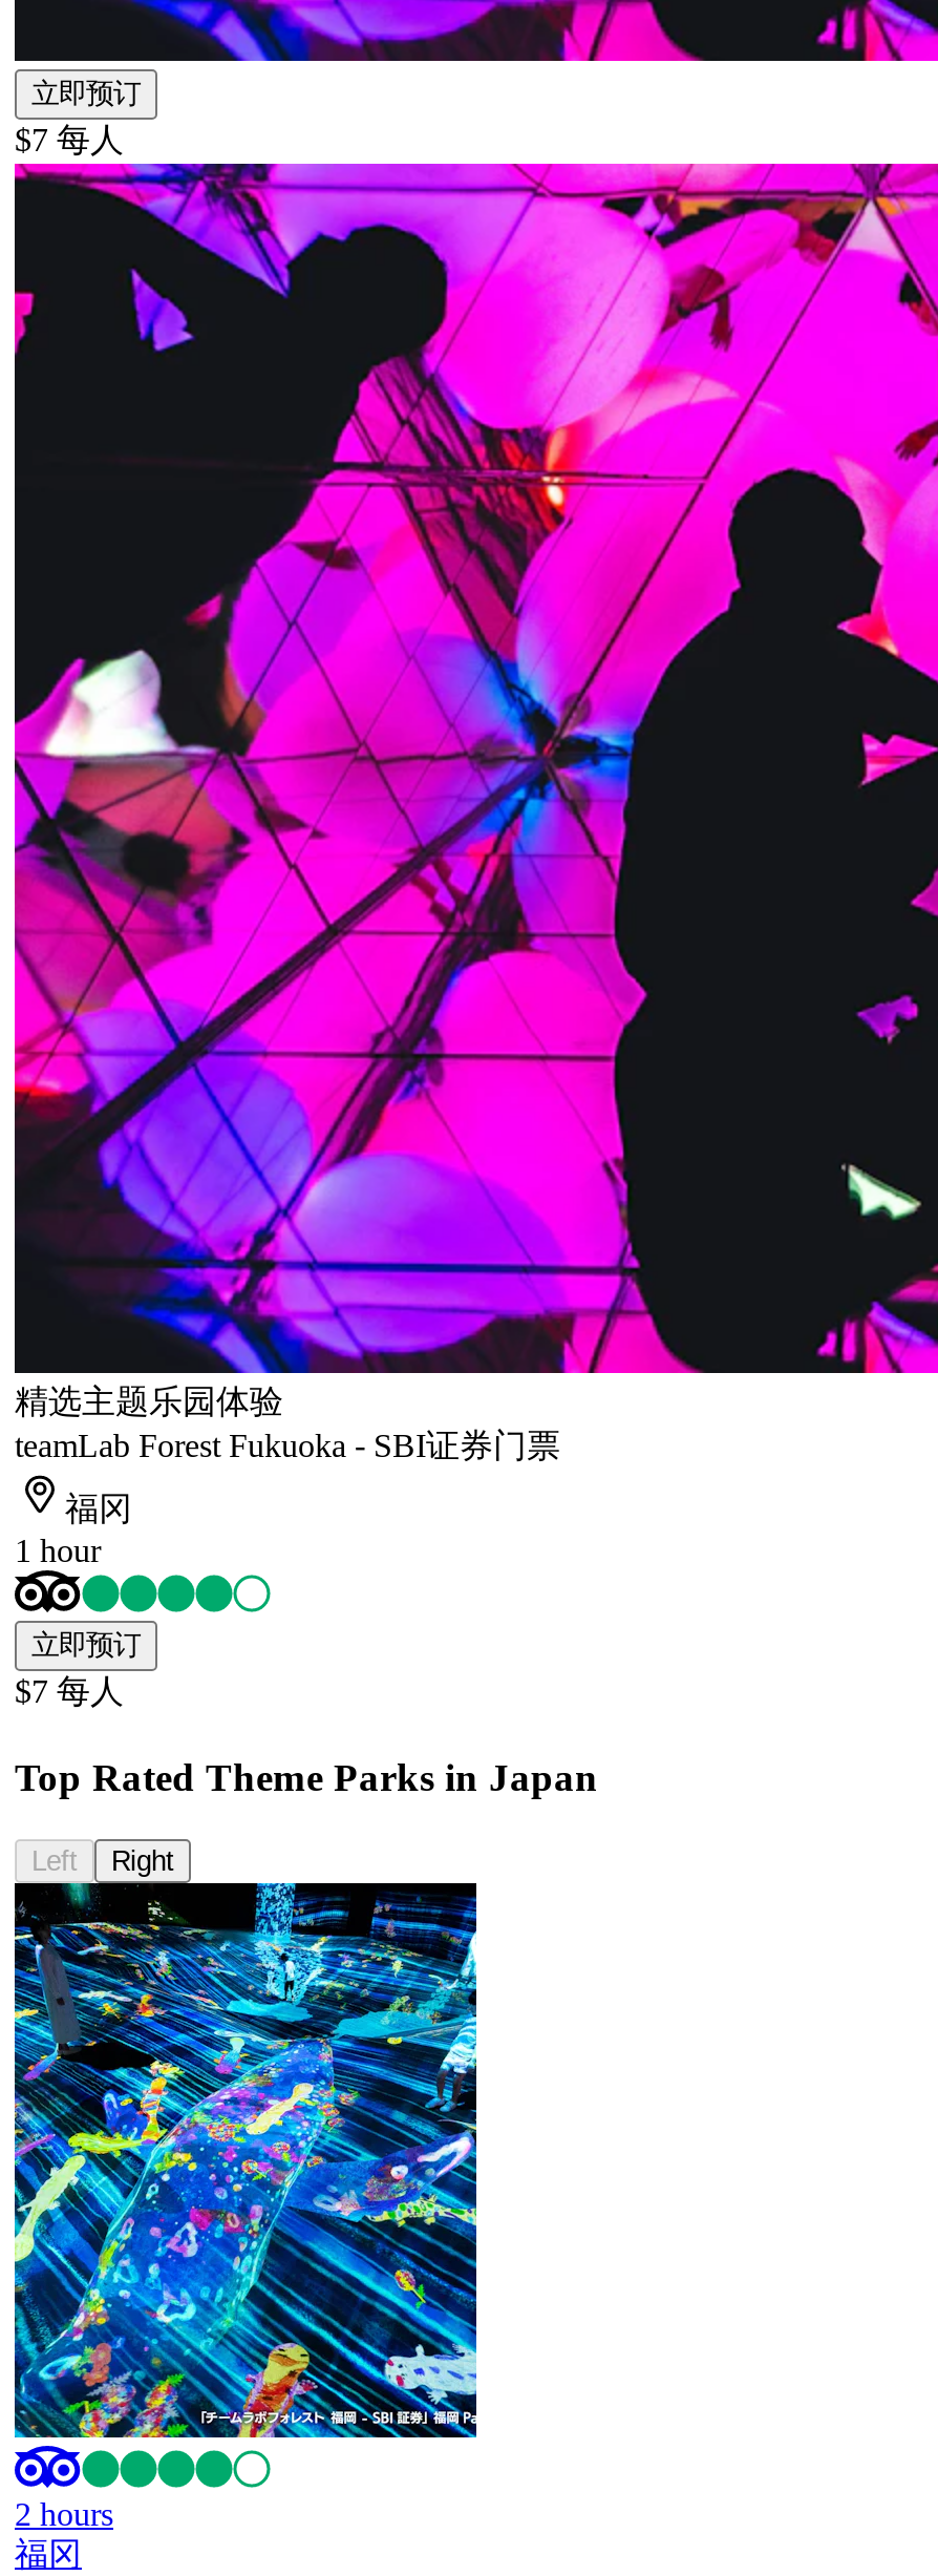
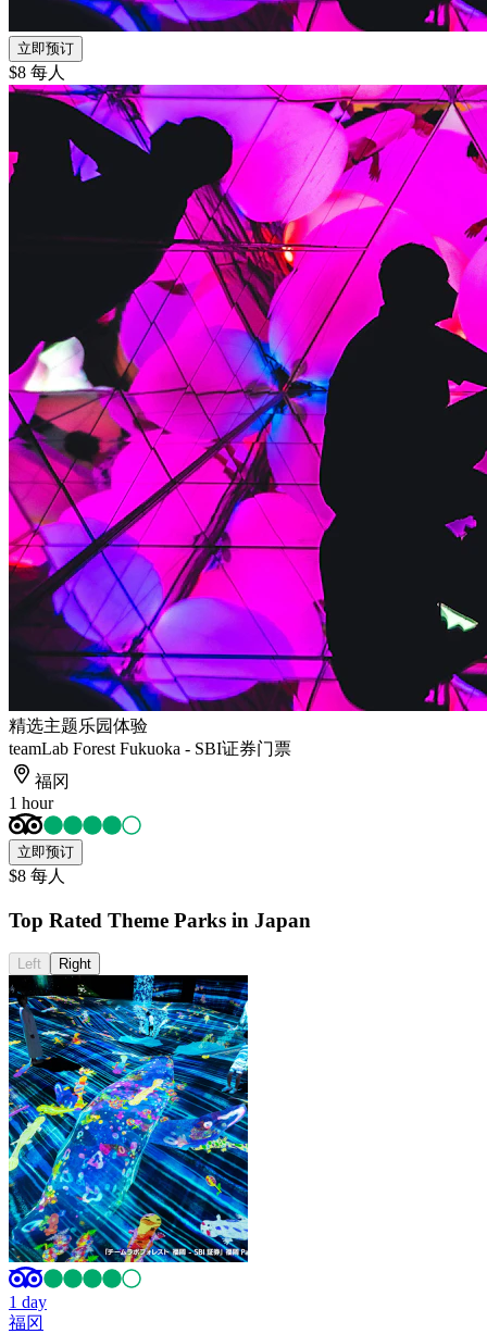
- $7 每人
+ $8 每人

- $7 每人
+ $8 每人

- 2 hours
+ 1 day
